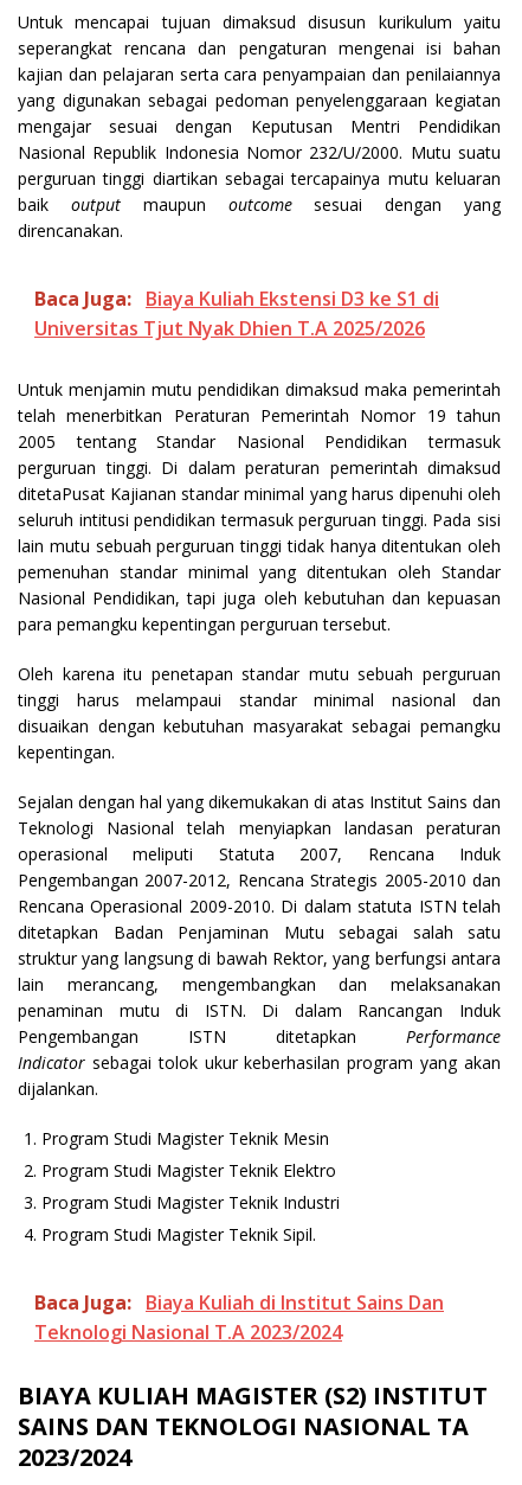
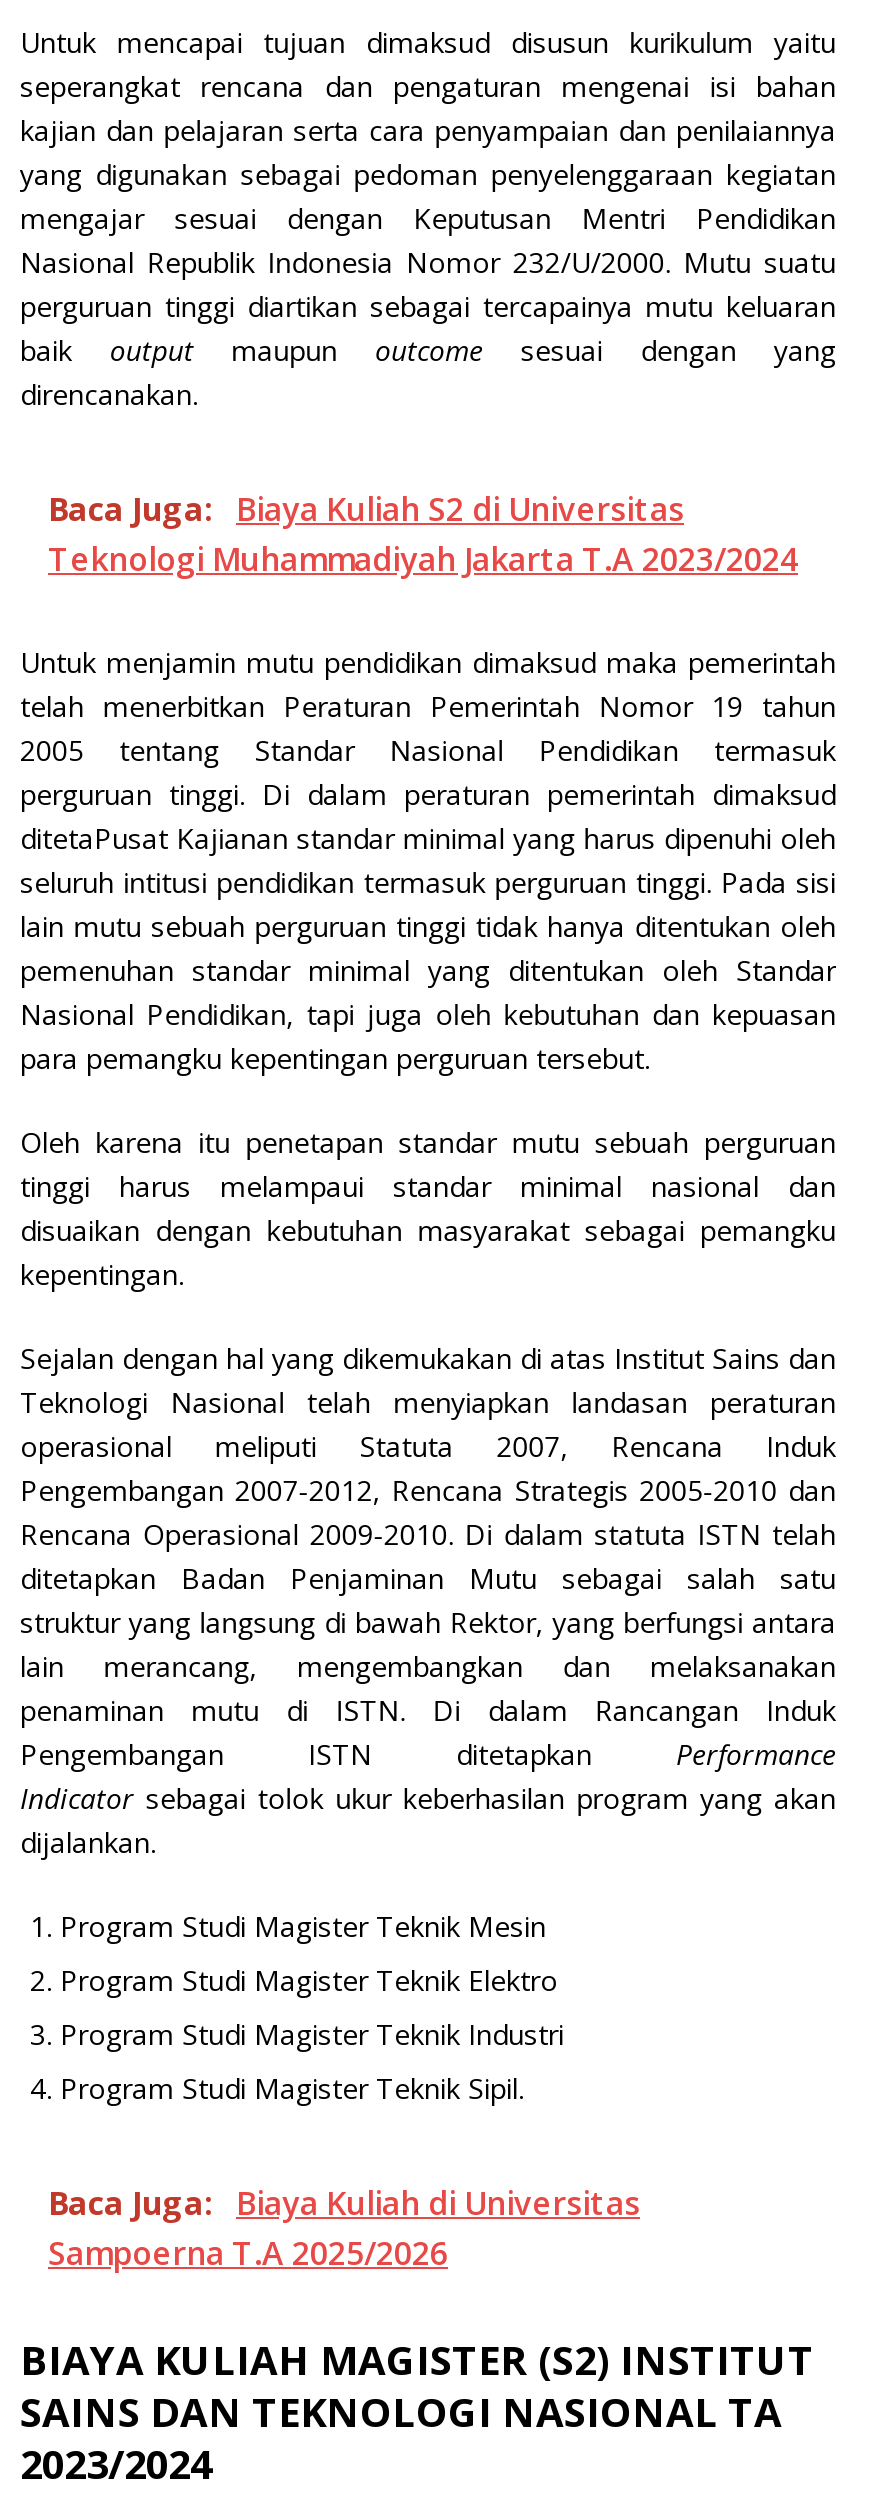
- Baca Juga: Biaya Kuliah Ekstensi D3 ke S1 di
- Universitas Tjut Nyak Dhien T.A 2025/2026
+ Baca Juga: Biaya Kuliah S2 di Universitas
+ Teknologi Muhammadiyah Jakarta T.A 2023/2024

- Baca Juga: Biaya Kuliah di Institut Sains Dan
- Teknologi Nasional T.A 2023/2024
+ Baca Juga: Biaya Kuliah di Universitas
+ Sampoerna T.A 2025/2026
